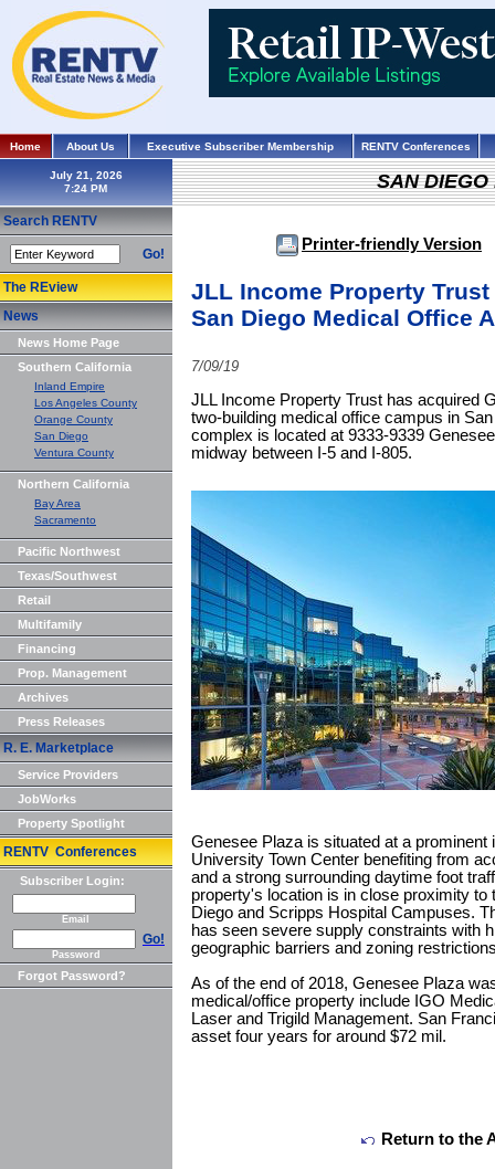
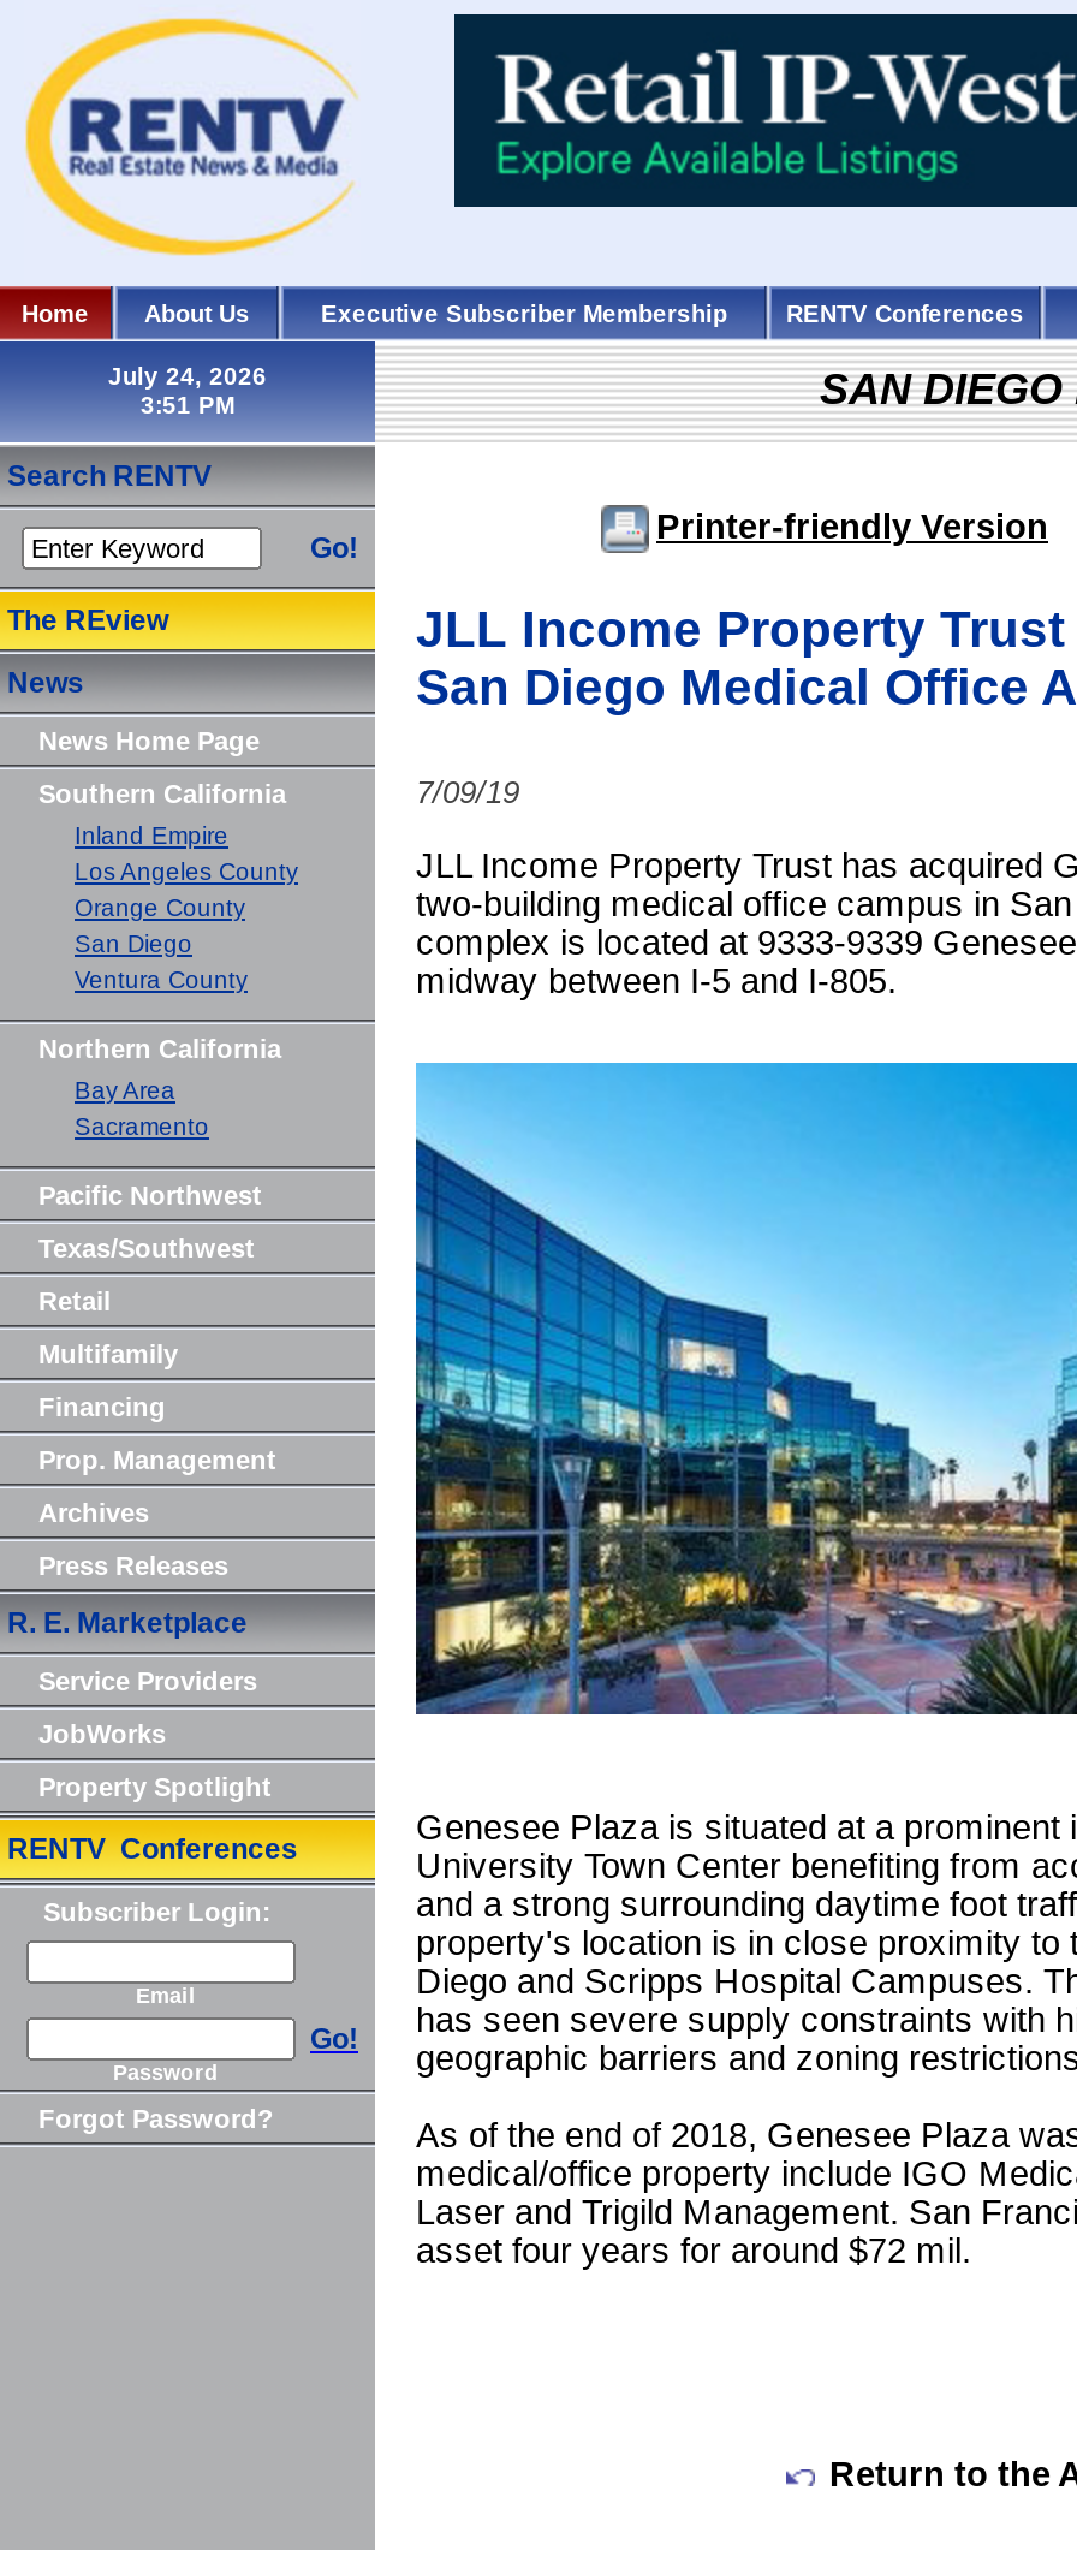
- July 21, 2026
+ July 24, 2026
